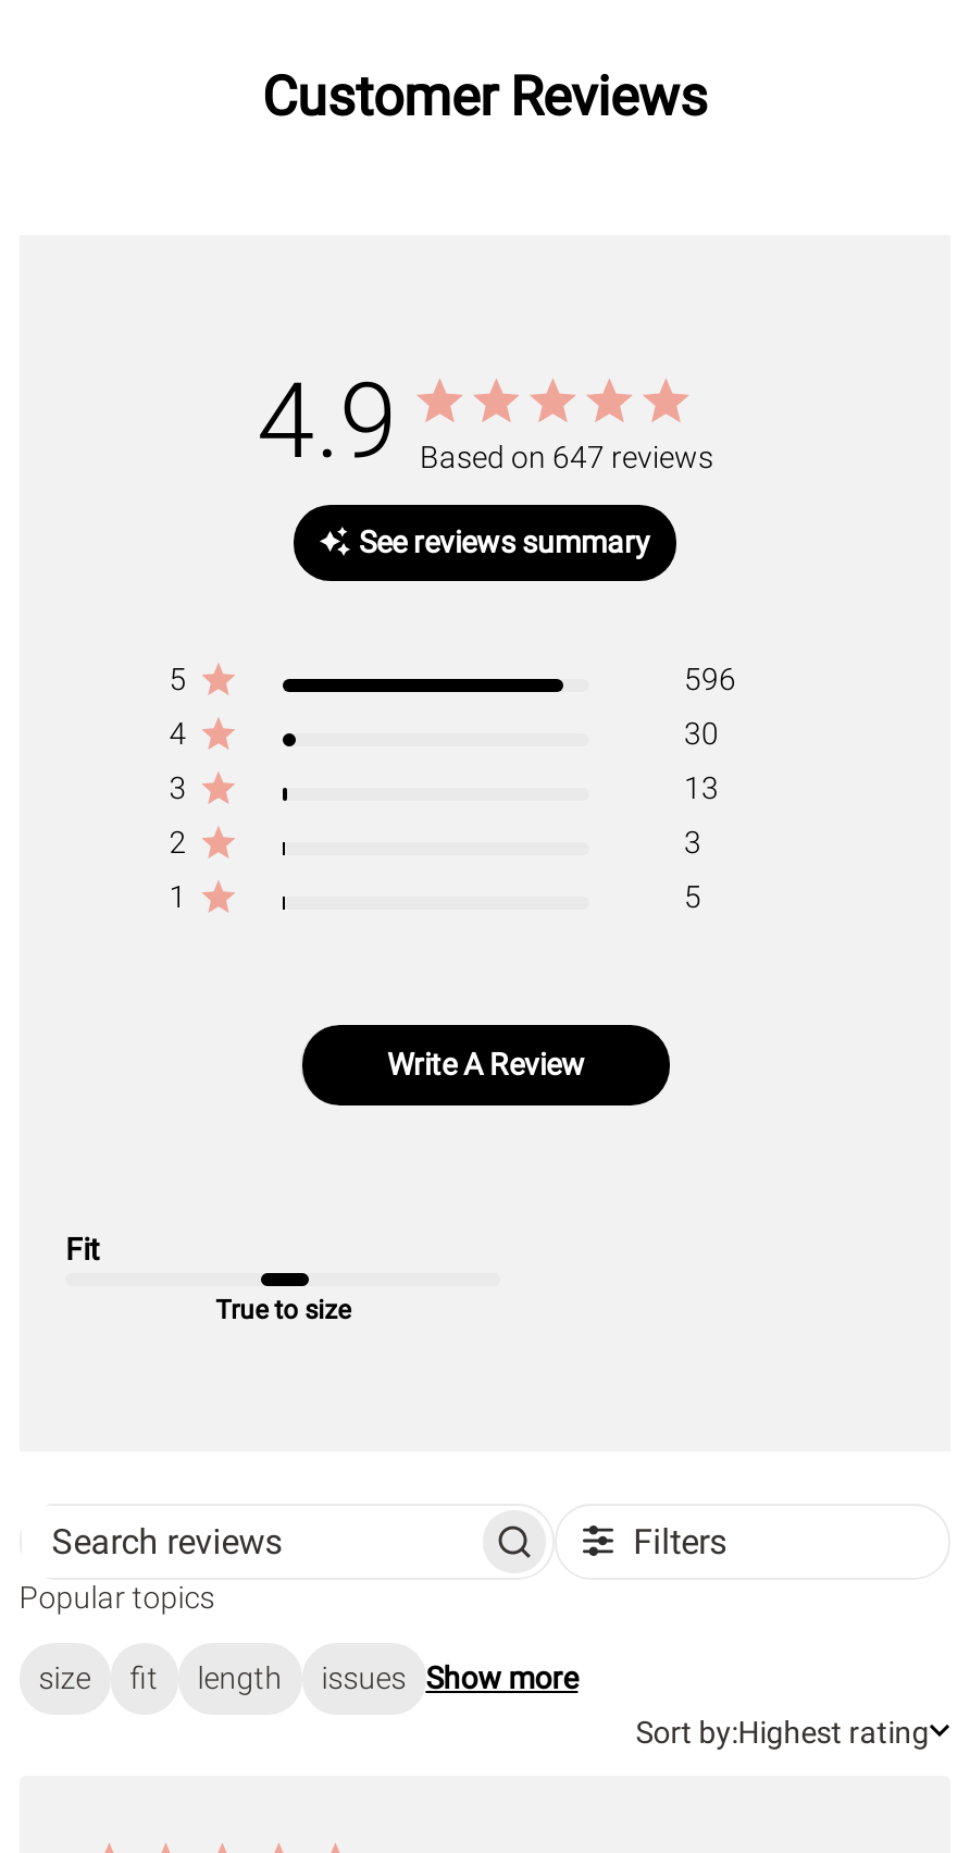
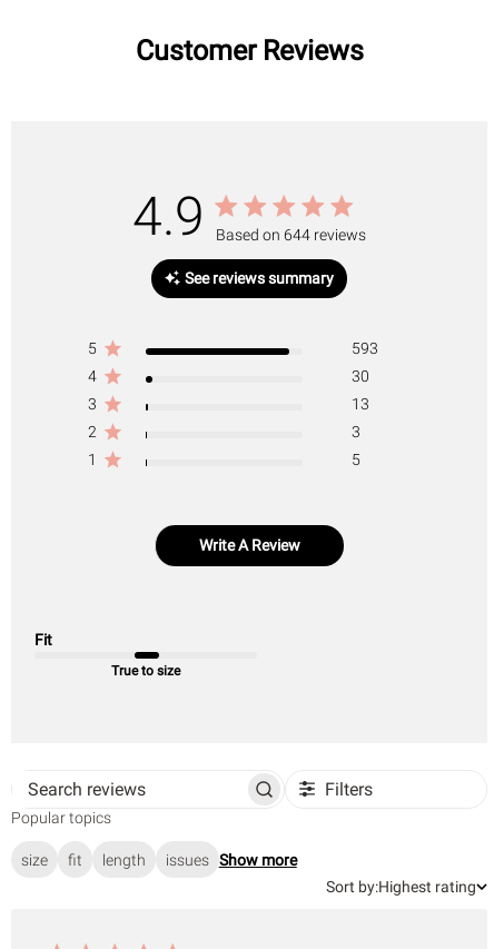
- Based on 647 reviews
+ Based on 644 reviews

- 596
+ 593
